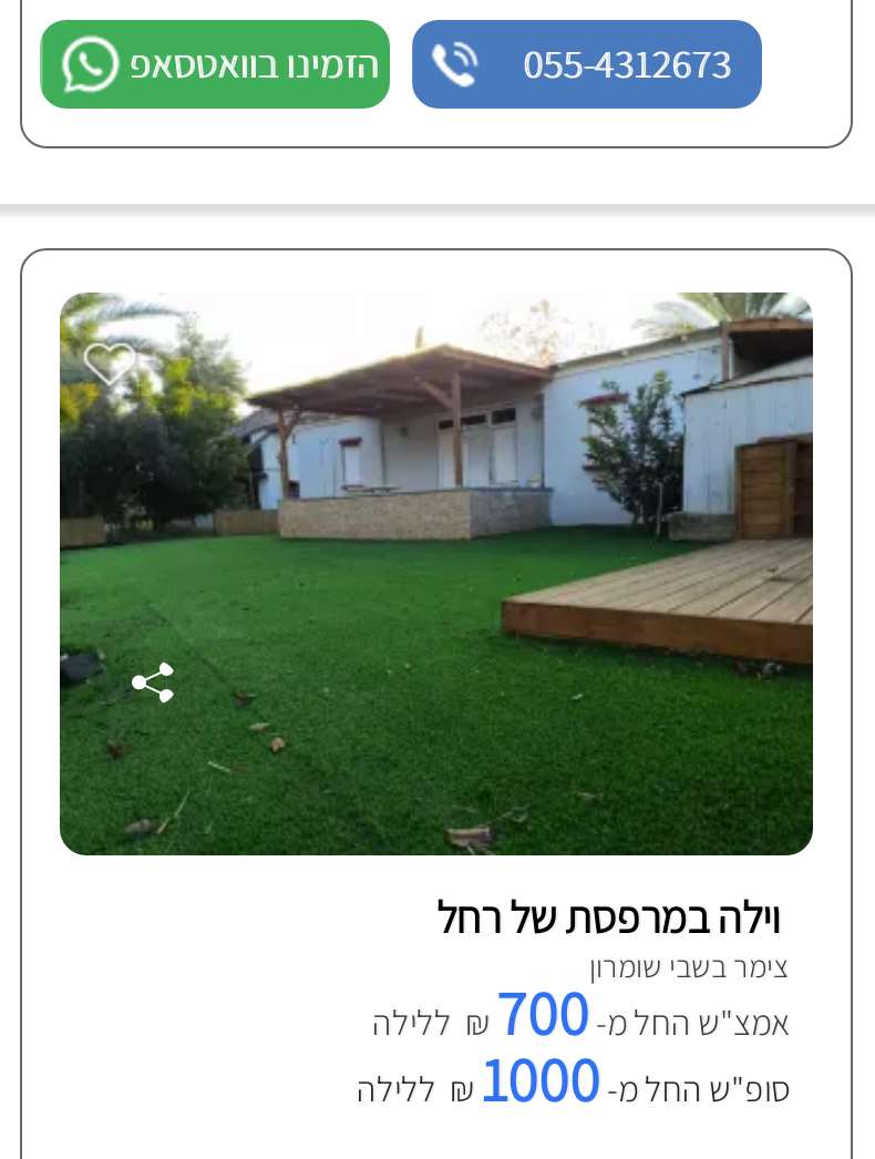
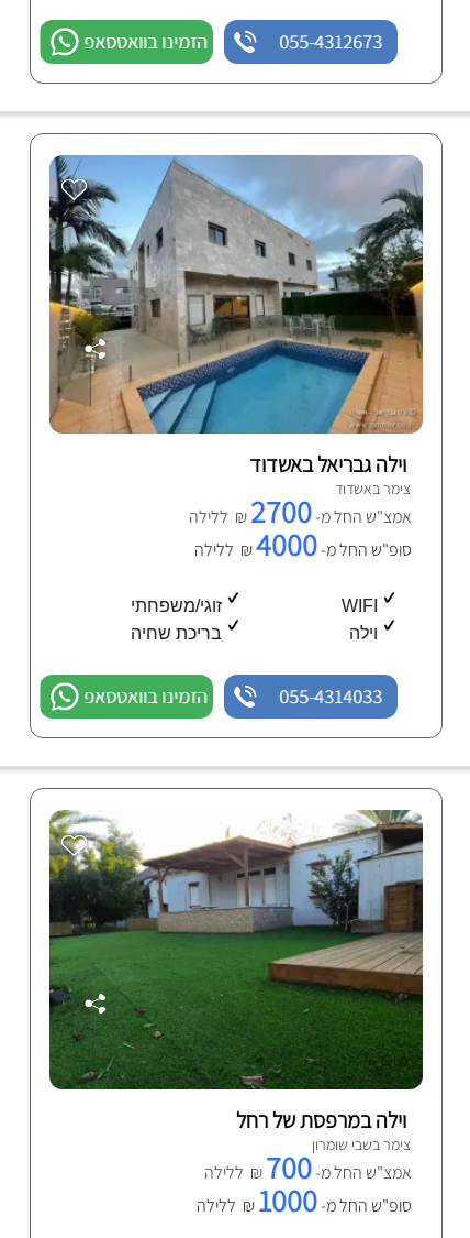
+ [image]
+ וילה גבריאל באשדוד
+ צימר באשדוד
+ אמצ"ש החל מ-2700₪ ללילה
+ סופ"ש החל מ-4000₪ ללילה
+ WIFI
+ זוגי/משפחתי
+ וילה
+ בריכת שחיה
+ הזמינו בוואטסאפ
+ 055-4314033
